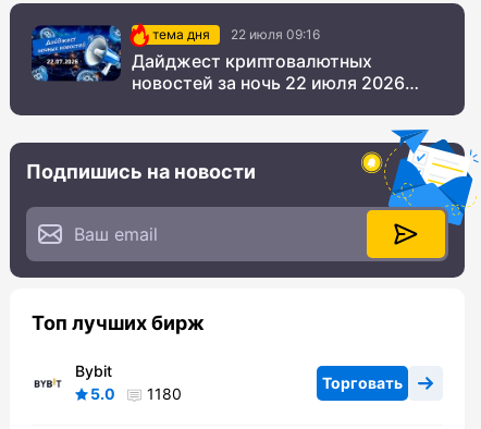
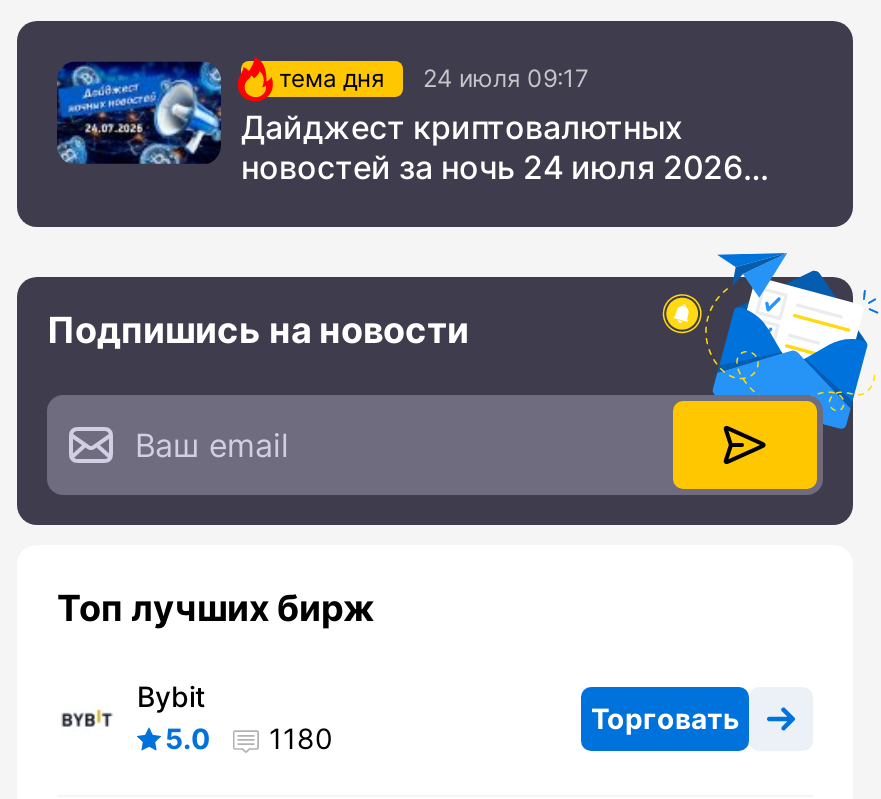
- тема дня 22 июля 09:16
+ тема дня 24 июля 09:17

- новостей за ночь 22 июля 2026
+ новостей за ночь 24 июля 2026
